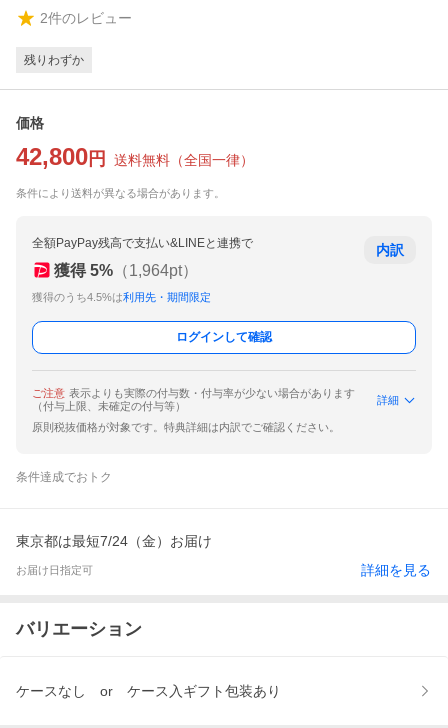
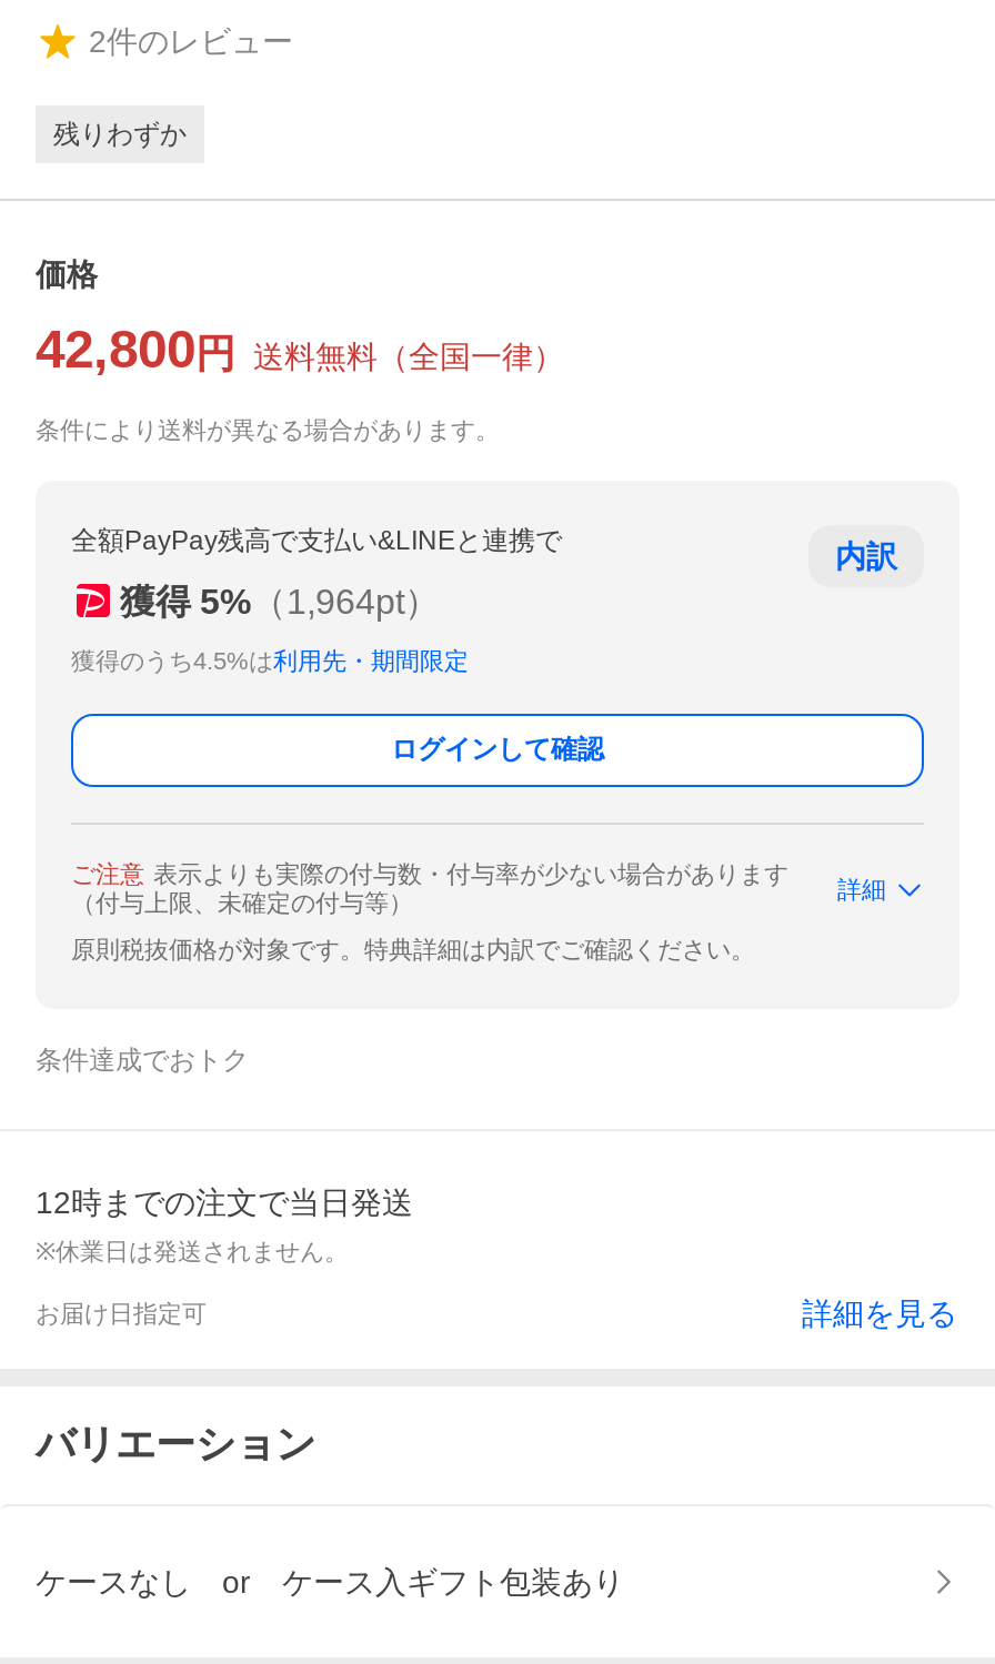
- 東京都は最短7/24（金）お届け
+ 12時までの注文で当日発送
+ ※休業日は発送されません。
